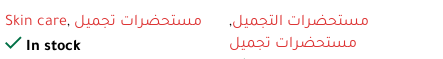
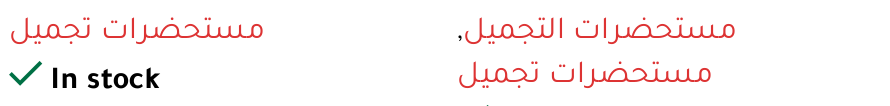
- Skin care, مستحضرات تجميل
+ مستحضرات تجميل
